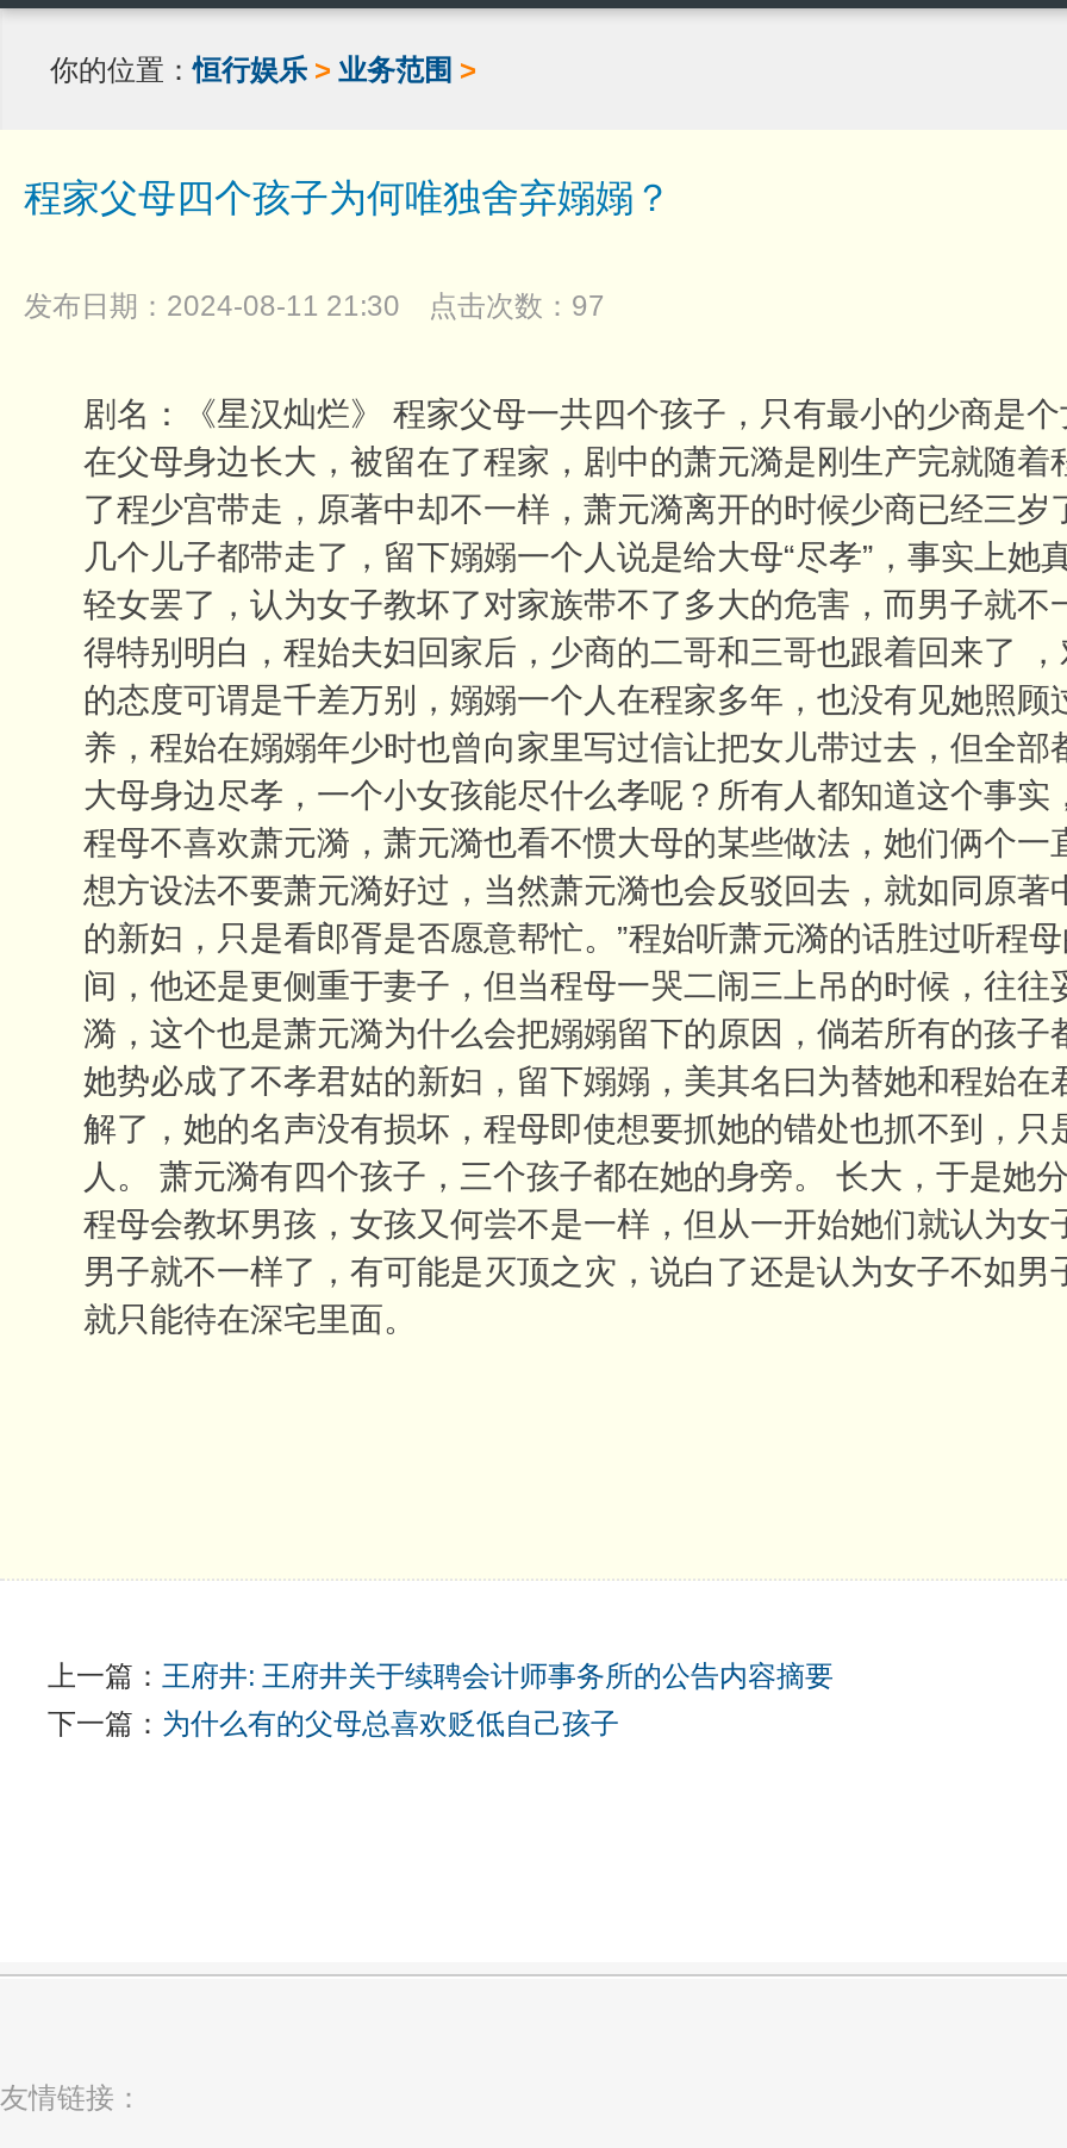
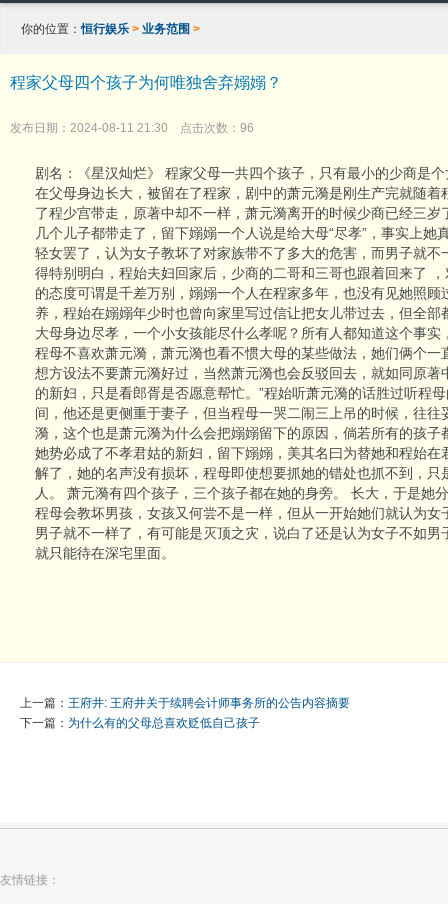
- 发布日期：2024-08-11 21:30 点击次数：97
+ 发布日期：2024-08-11 21:30 点击次数：96
